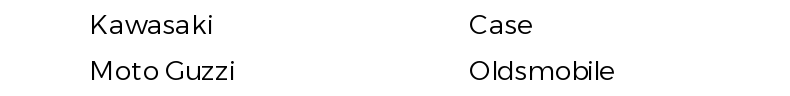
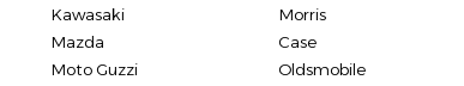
+ Morris
+ Mazda
